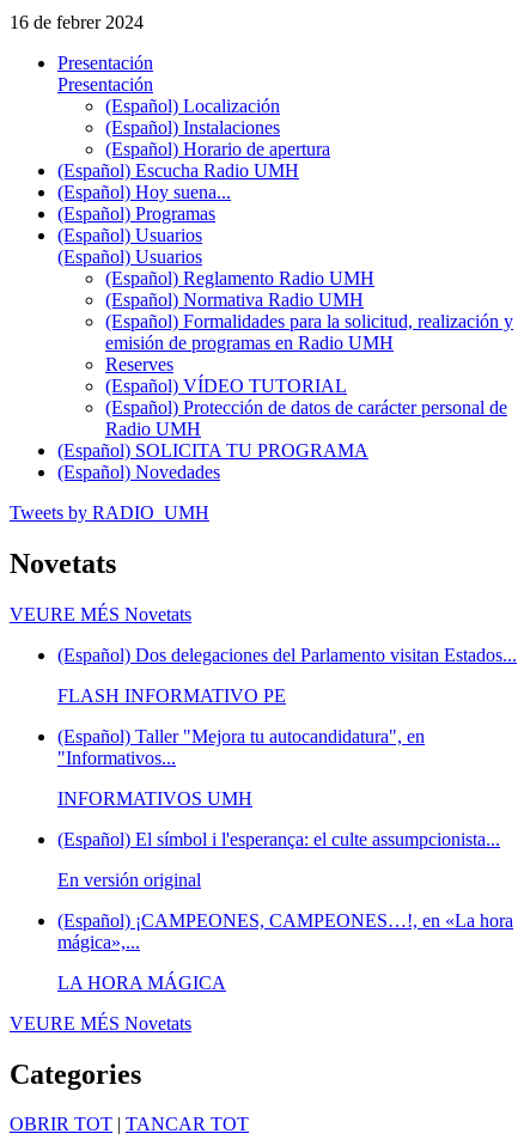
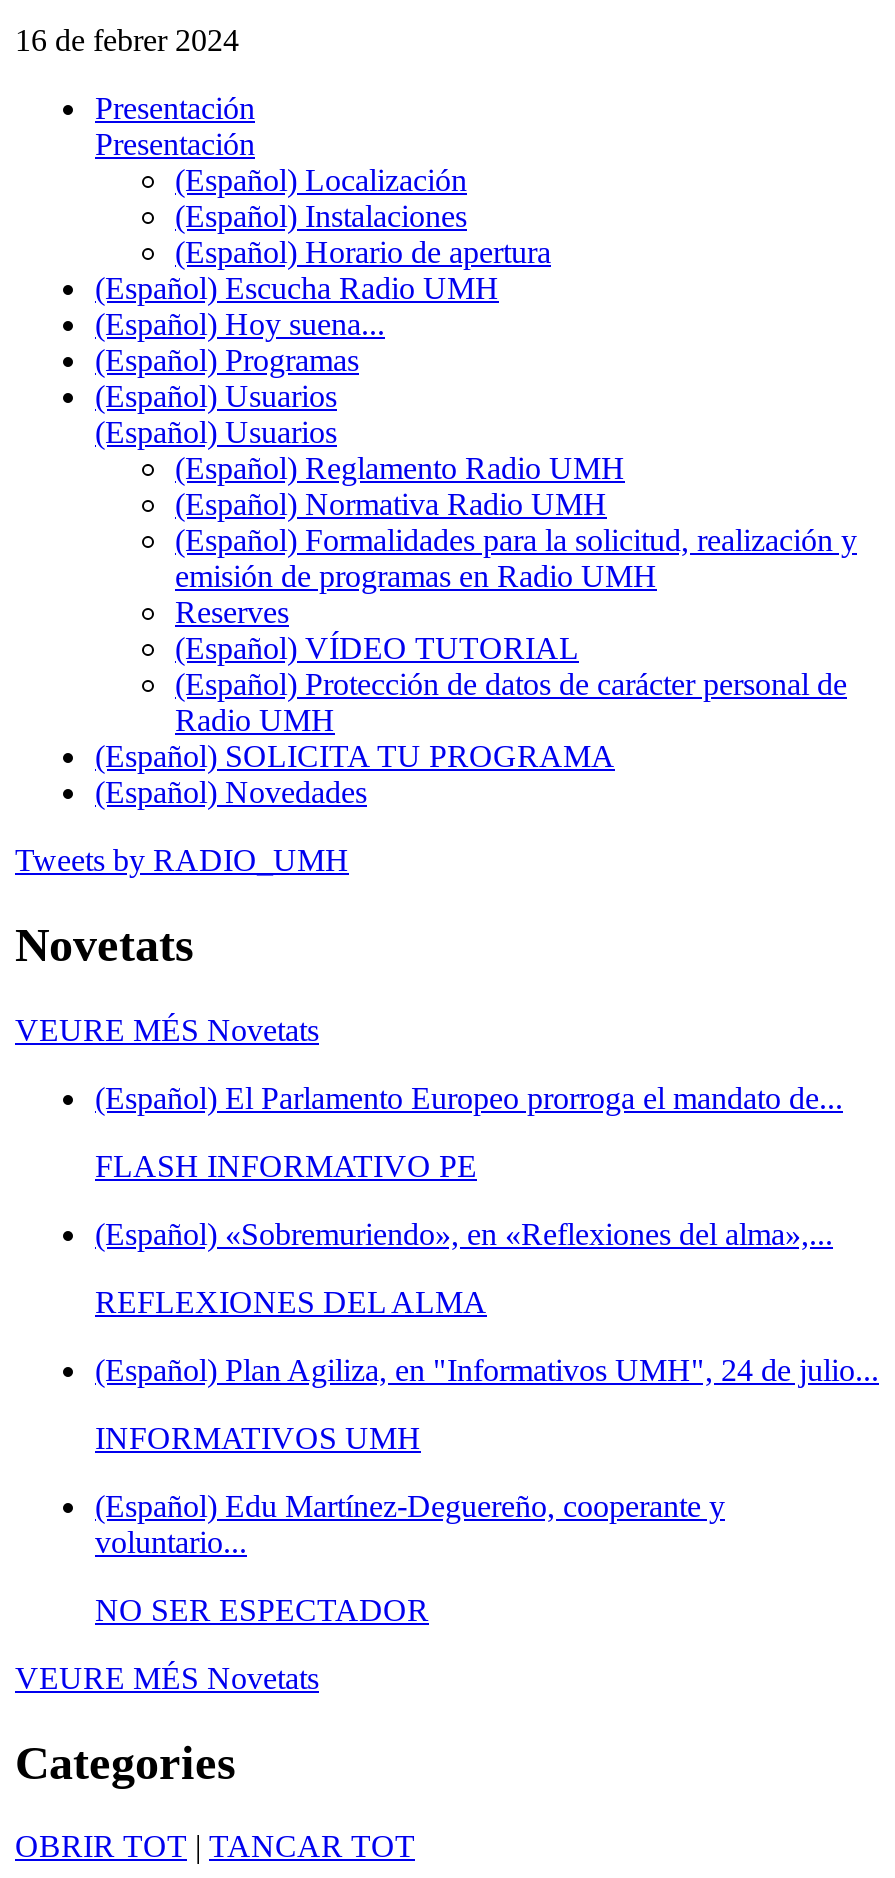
- (Español) Dos delegaciones del Parlamento visitan Estados...
+ (Español) El Parlamento Europeo prorroga el mandato de...

- (Español) Taller "Mejora tu autocandidatura", en
- "Informativos...
+ (Español) «Sobremuriendo», en «Reflexiones del alma»,...
+ REFLEXIONES DEL ALMA
+ (Español) Plan Agiliza, en "Informativos UMH", 24 de julio...

moved down: INFORMATIVOS UMH

- (Español) El símbol i l'esperança: el culte assumpcionista...
- En versión original
- (Español) ¡CAMPEONES, CAMPEONES…!, en «La hora
- mágica»,...
- LA HORA MÁGICA
+ (Español) Edu Martínez-Deguereño, cooperante y
+ voluntario...
+ NO SER ESPECTADOR
